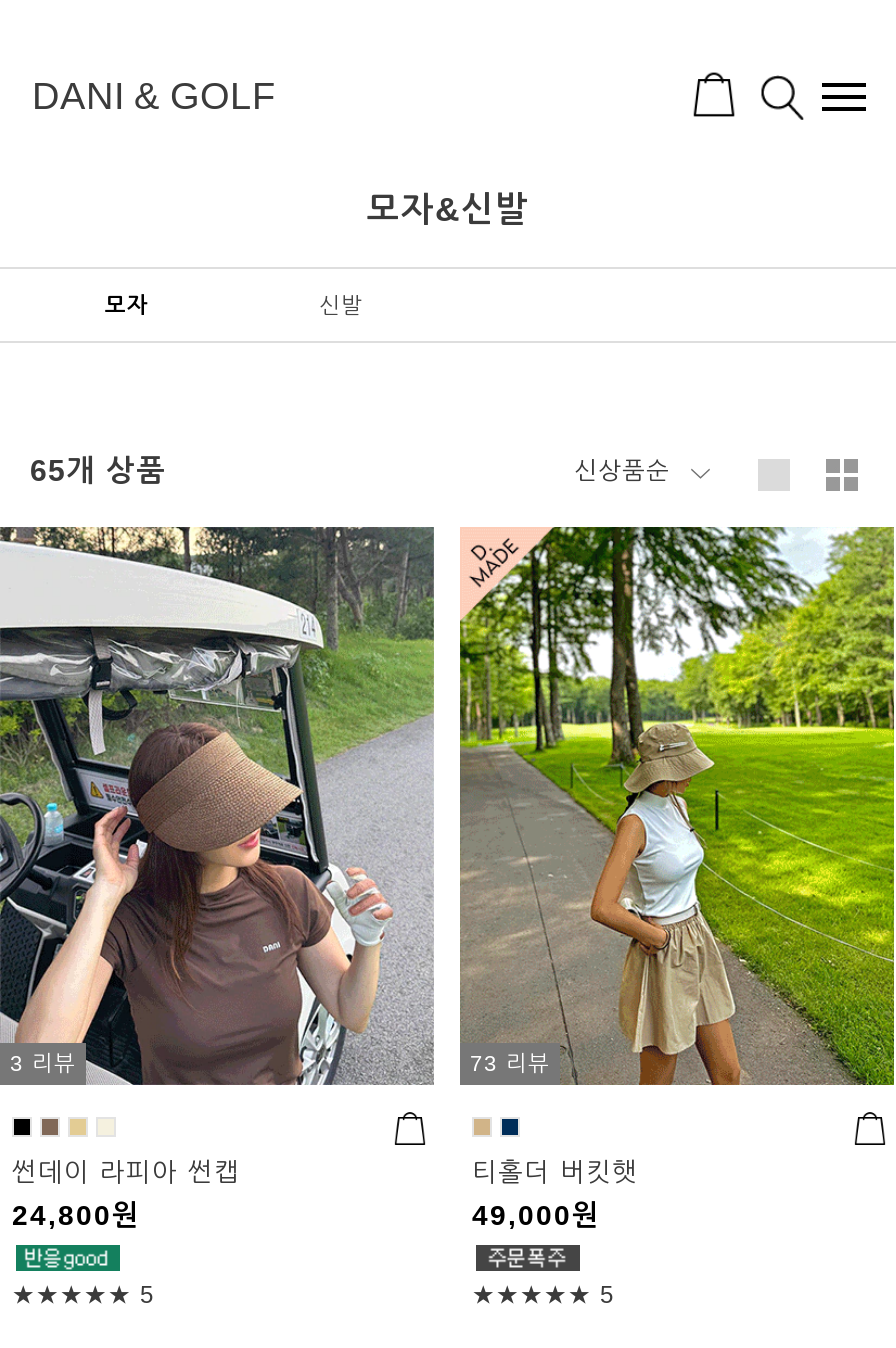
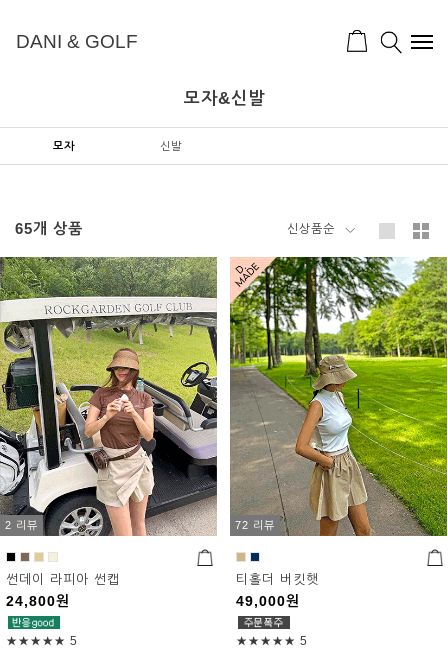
- [image]
- 3 리뷰
+ [image]
+ 2 리뷰

- 73 리뷰
+ 72 리뷰
